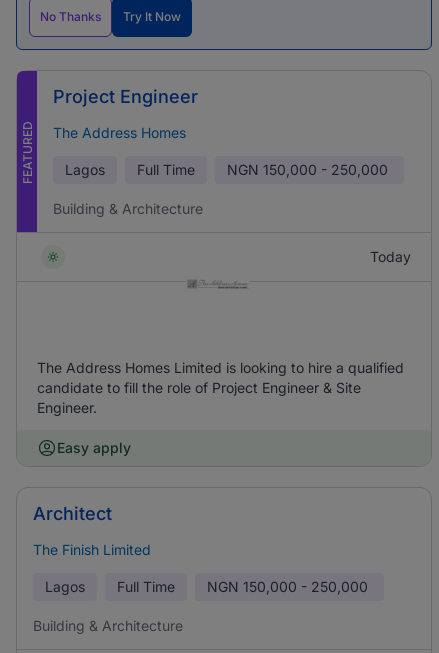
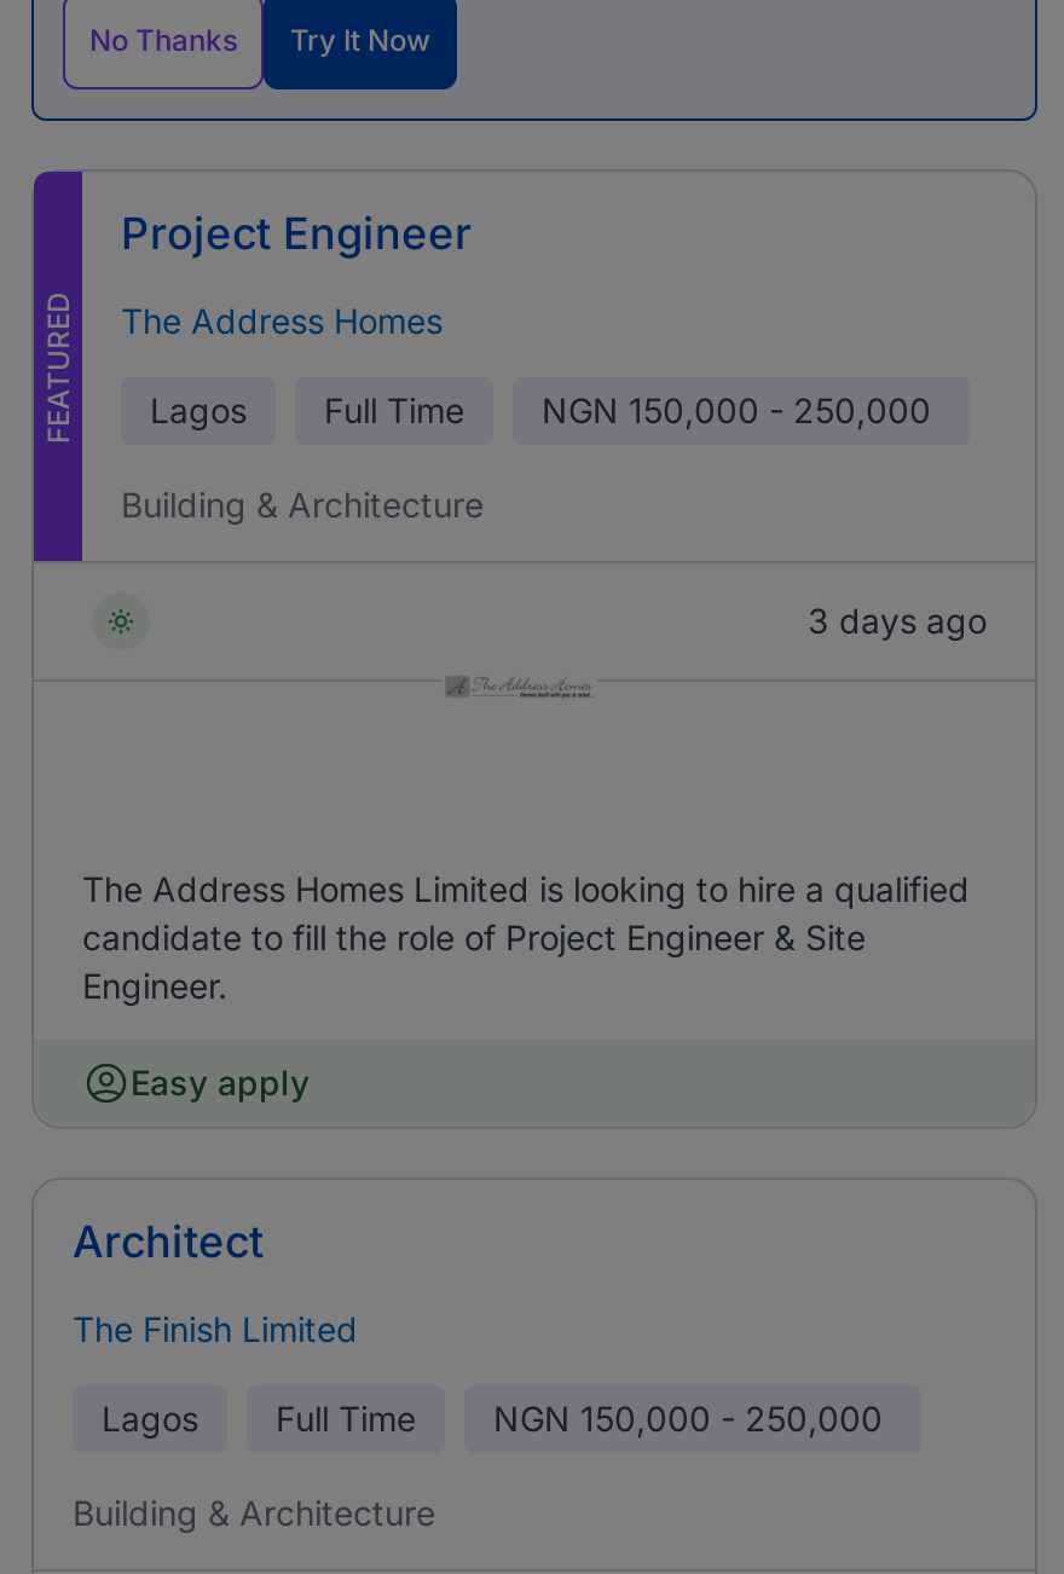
- Today
+ 3 days ago
